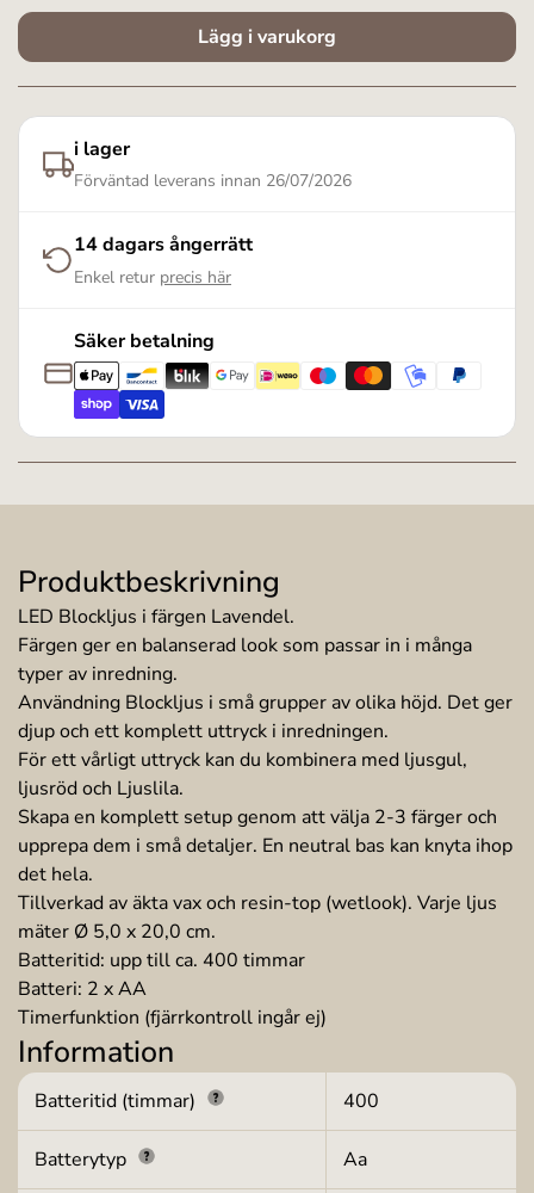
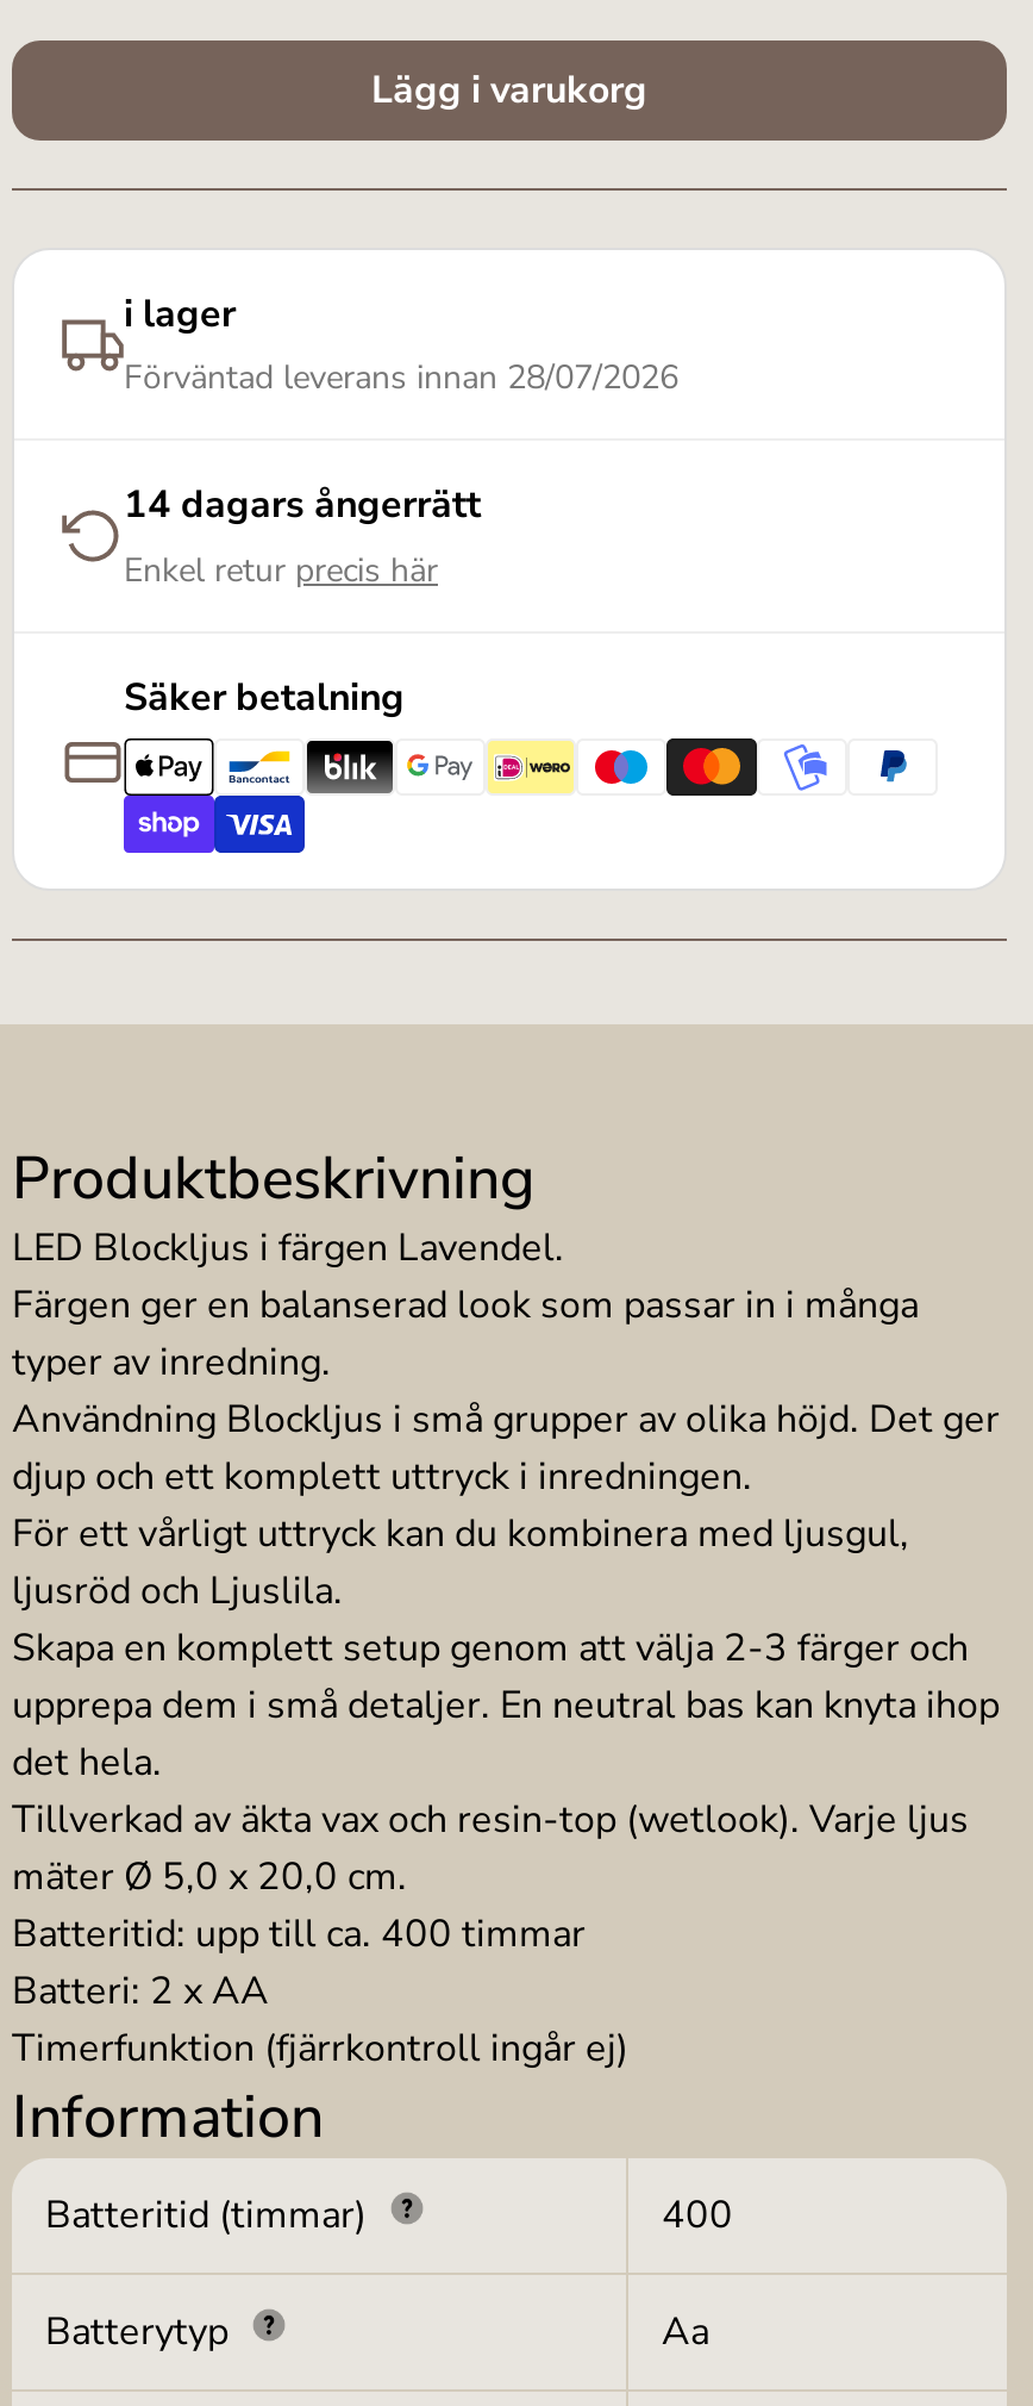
- Förväntad leverans innan 26/07/2026
+ Förväntad leverans innan 28/07/2026
